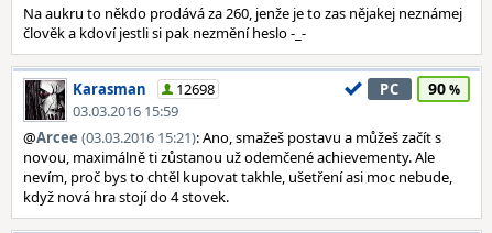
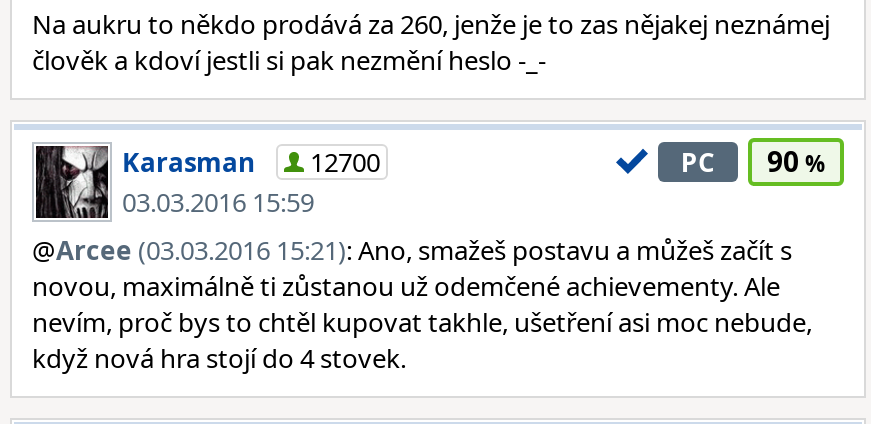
- Karasman 12698
+ Karasman 12700
